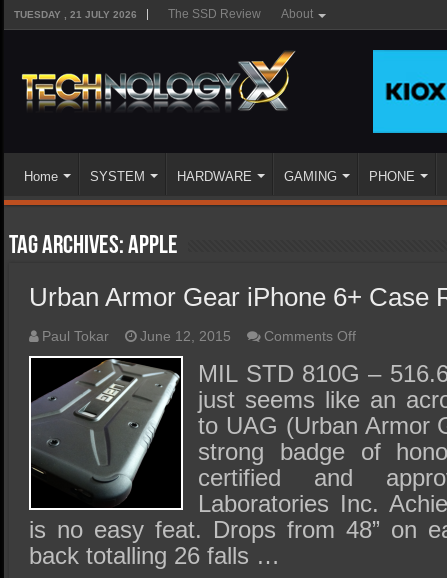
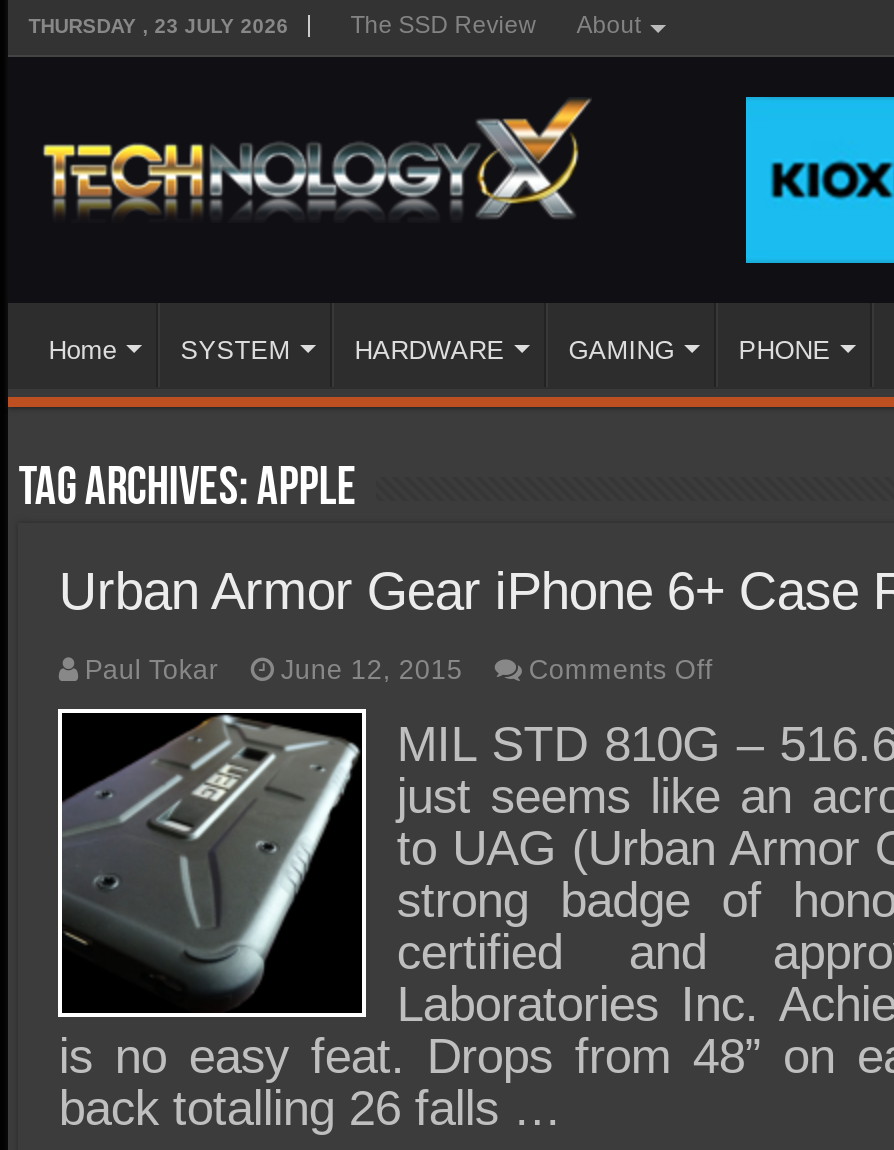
- TUESDAY , 21 JULY 2026
+ THURSDAY , 23 JULY 2026
